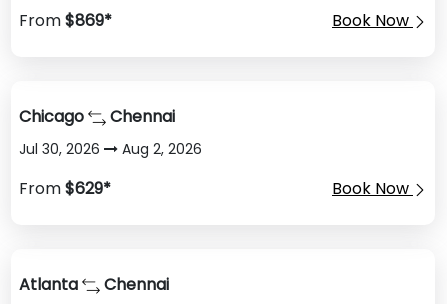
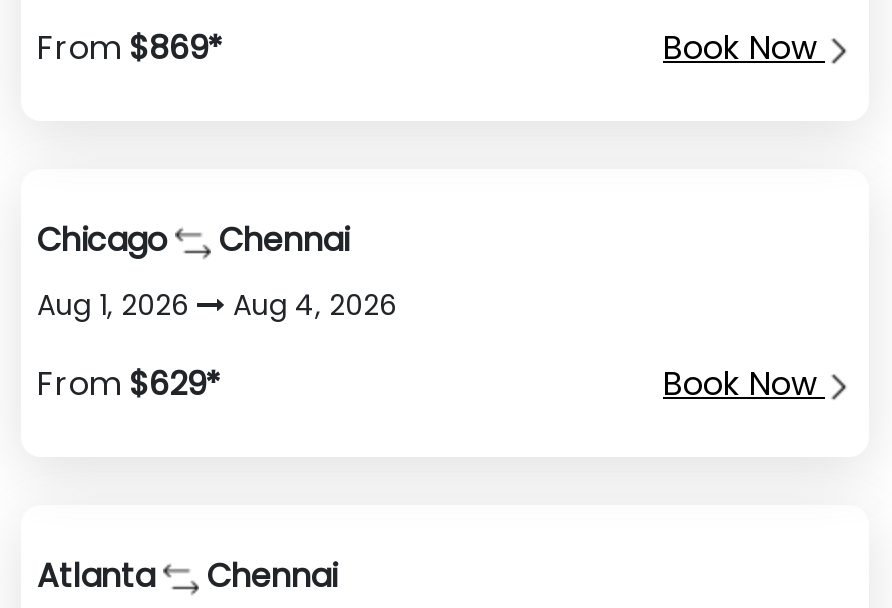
- Jul 30, 2026
- Aug 2, 2026
+ Aug 1, 2026
+ Aug 4, 2026
